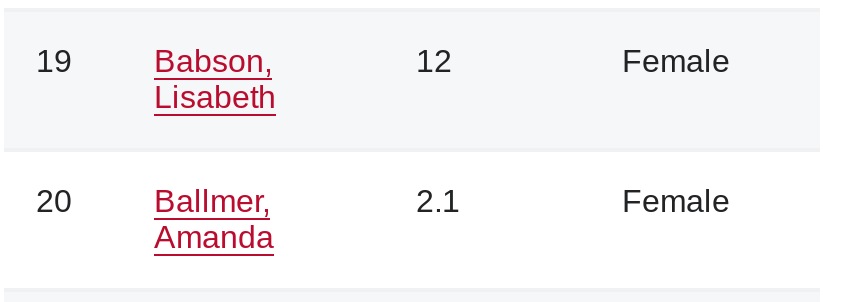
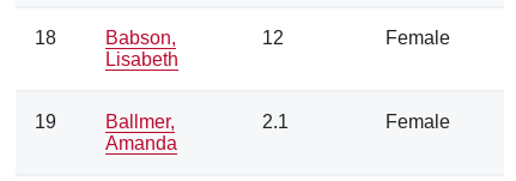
- 19
+ 18

- 20
+ 19
